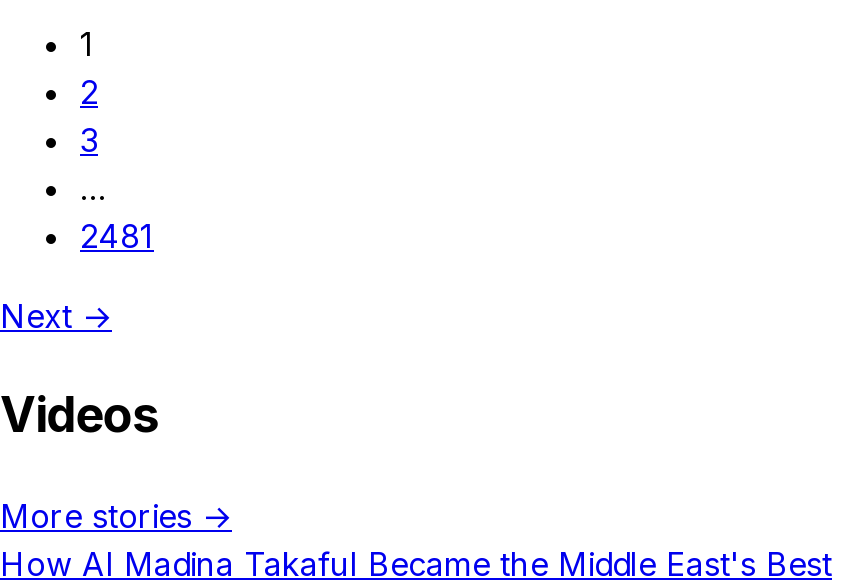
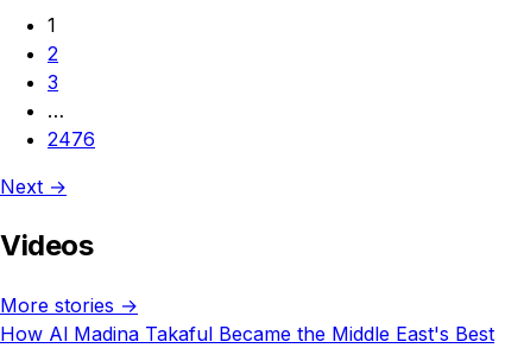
- 2481
+ 2476
